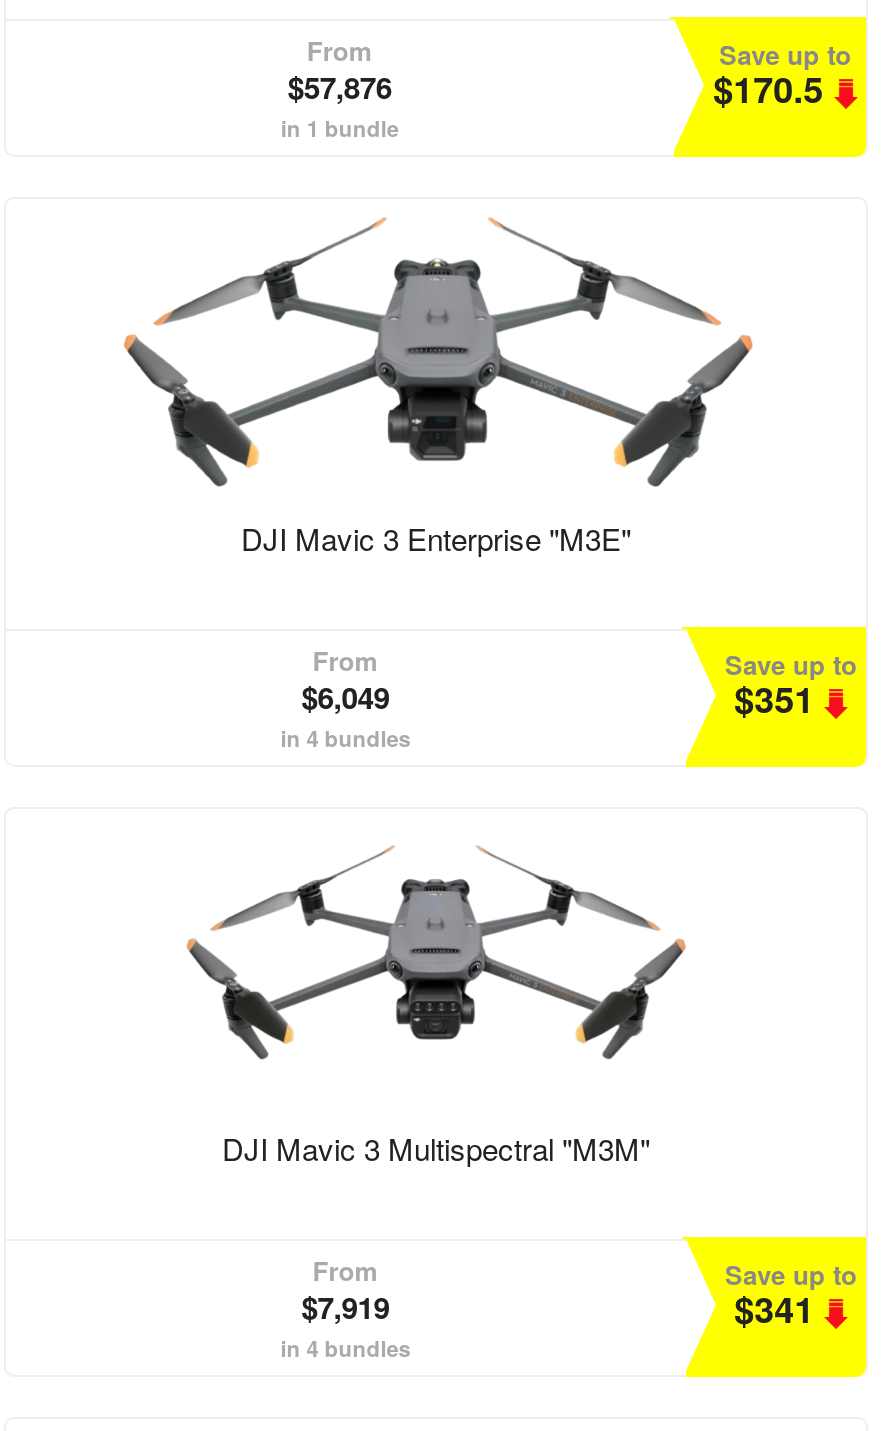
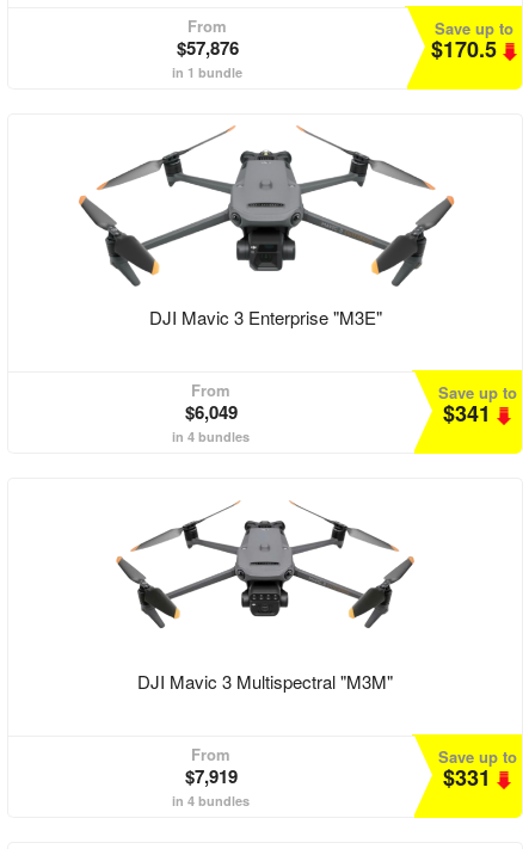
- $351
+ $341

- $341
+ $331
